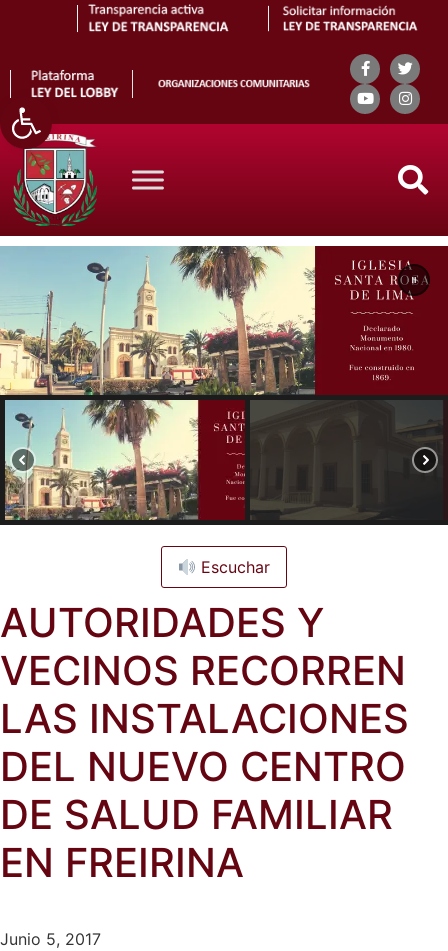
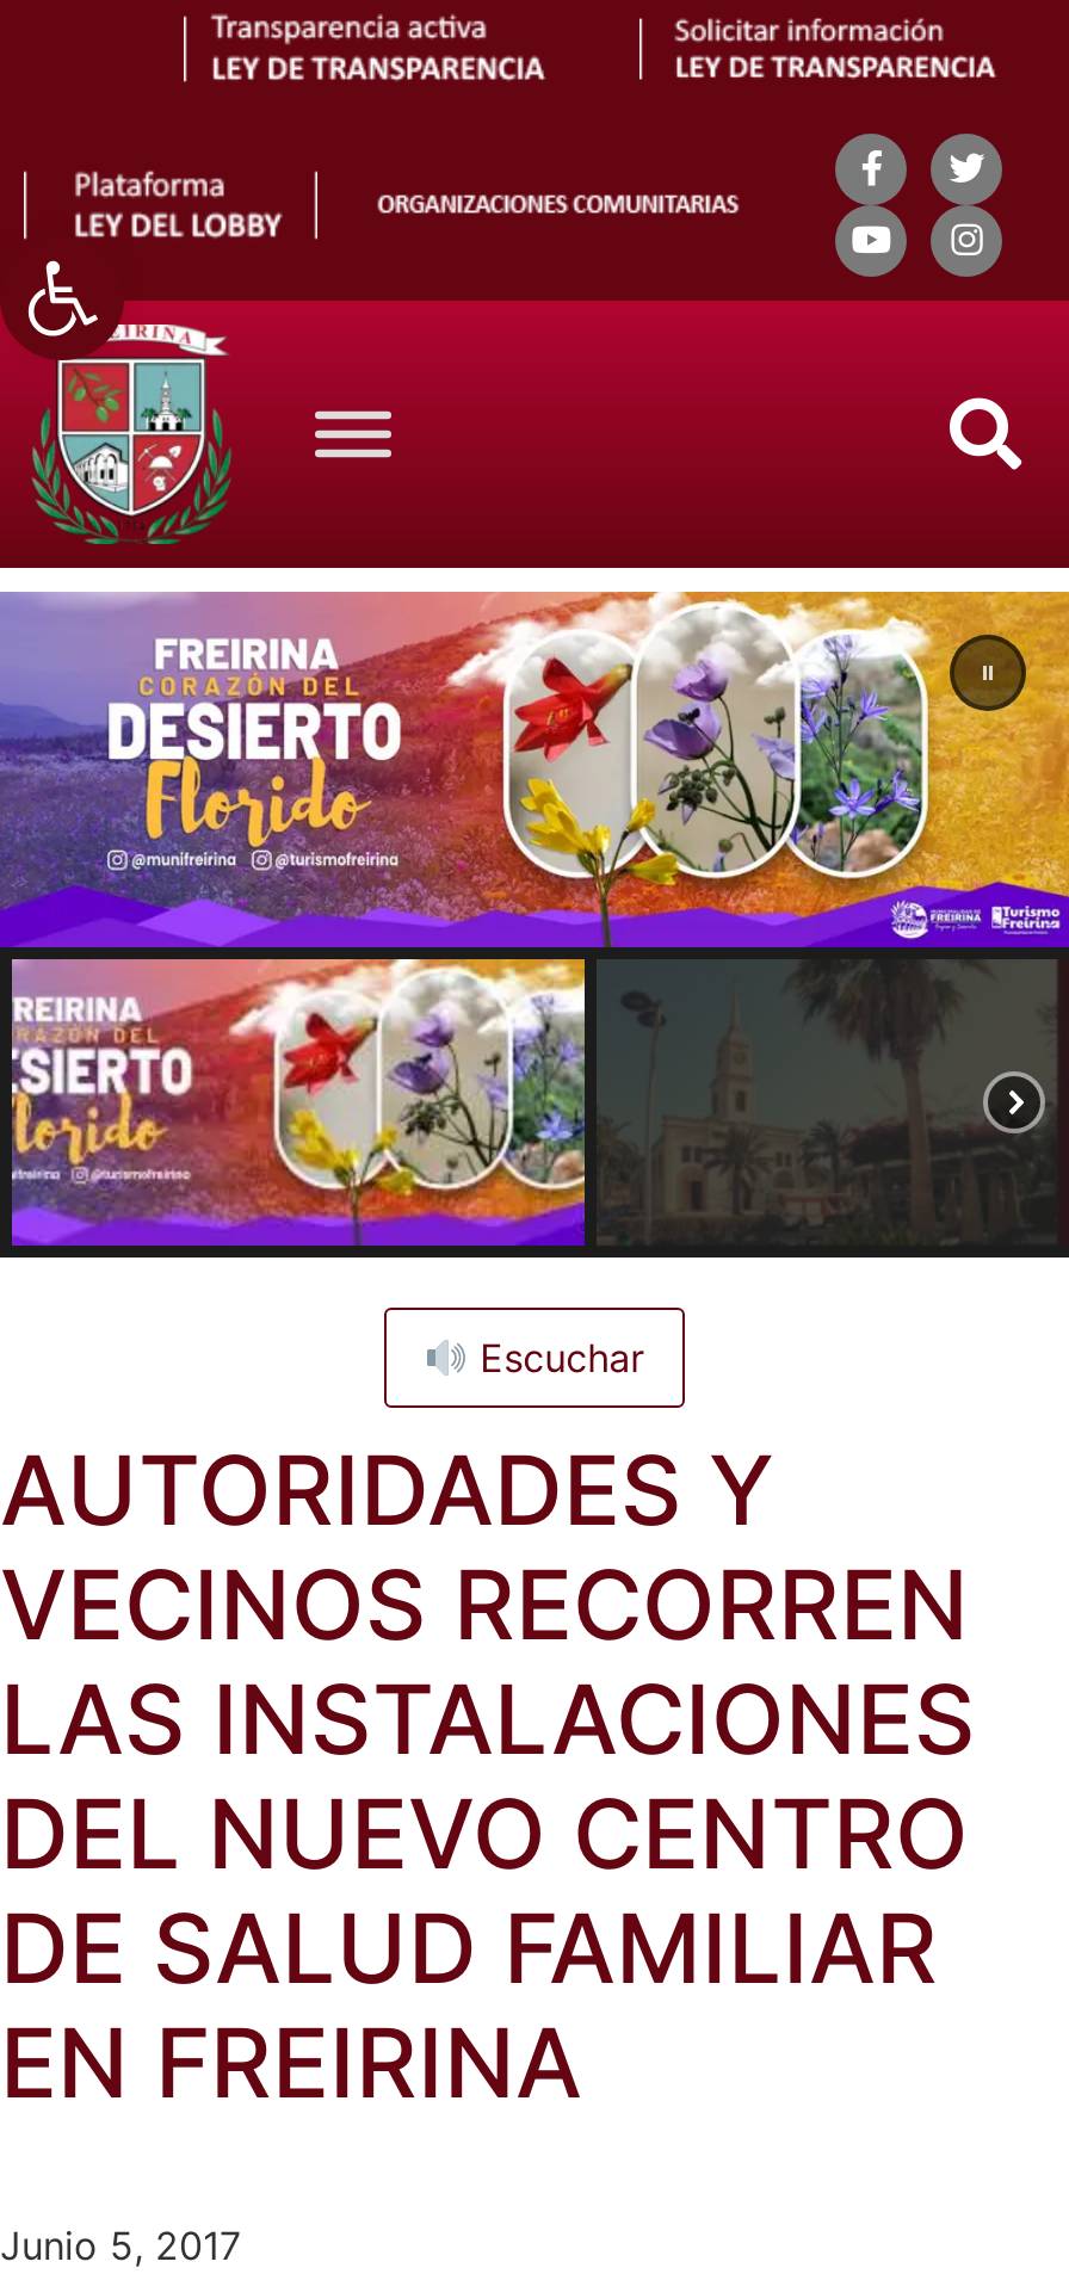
- [image]
+ [image]
